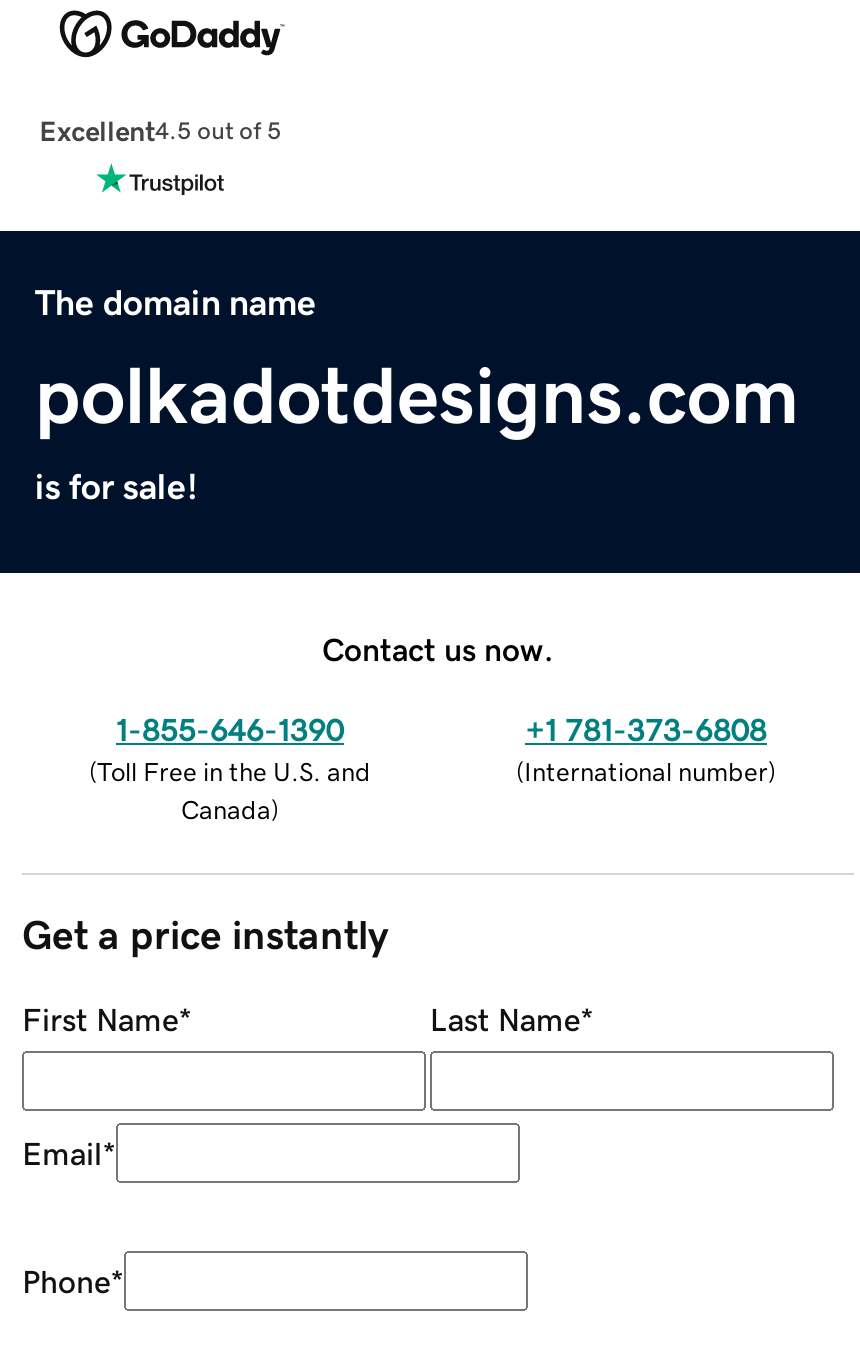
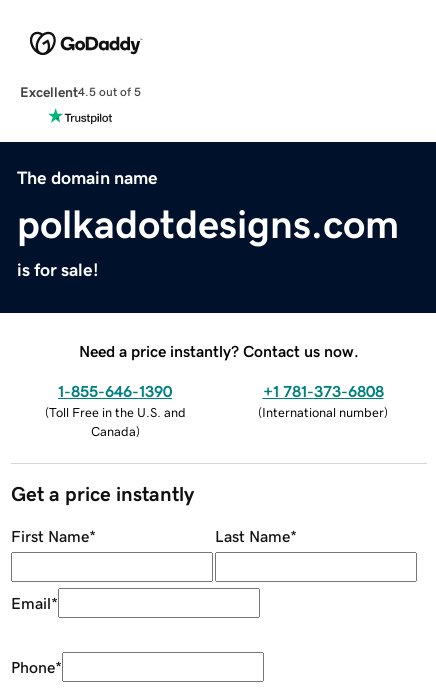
- Contact us now.
+ Need a price instantly? Contact us now.
